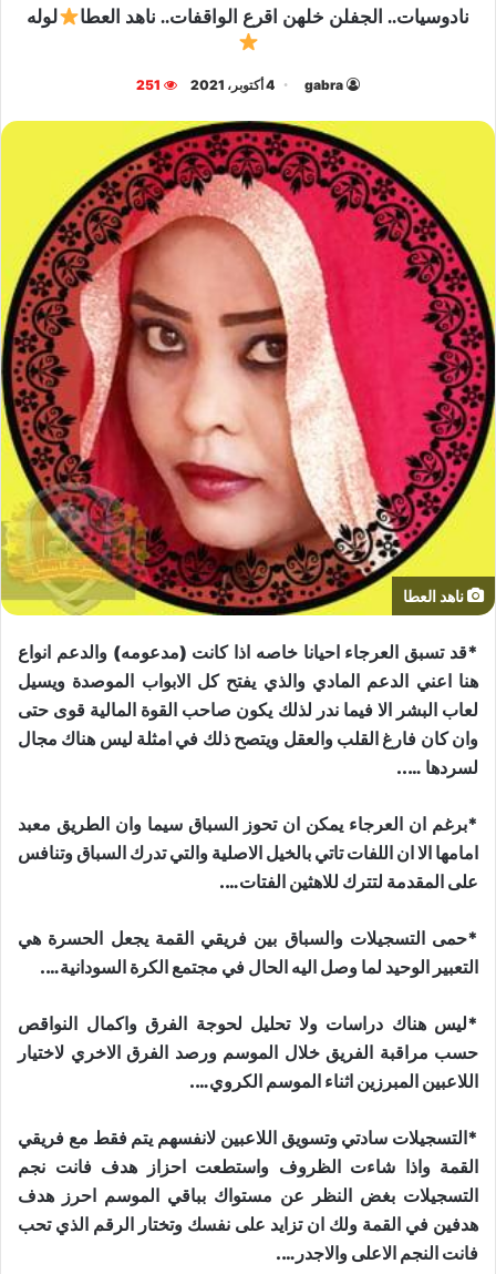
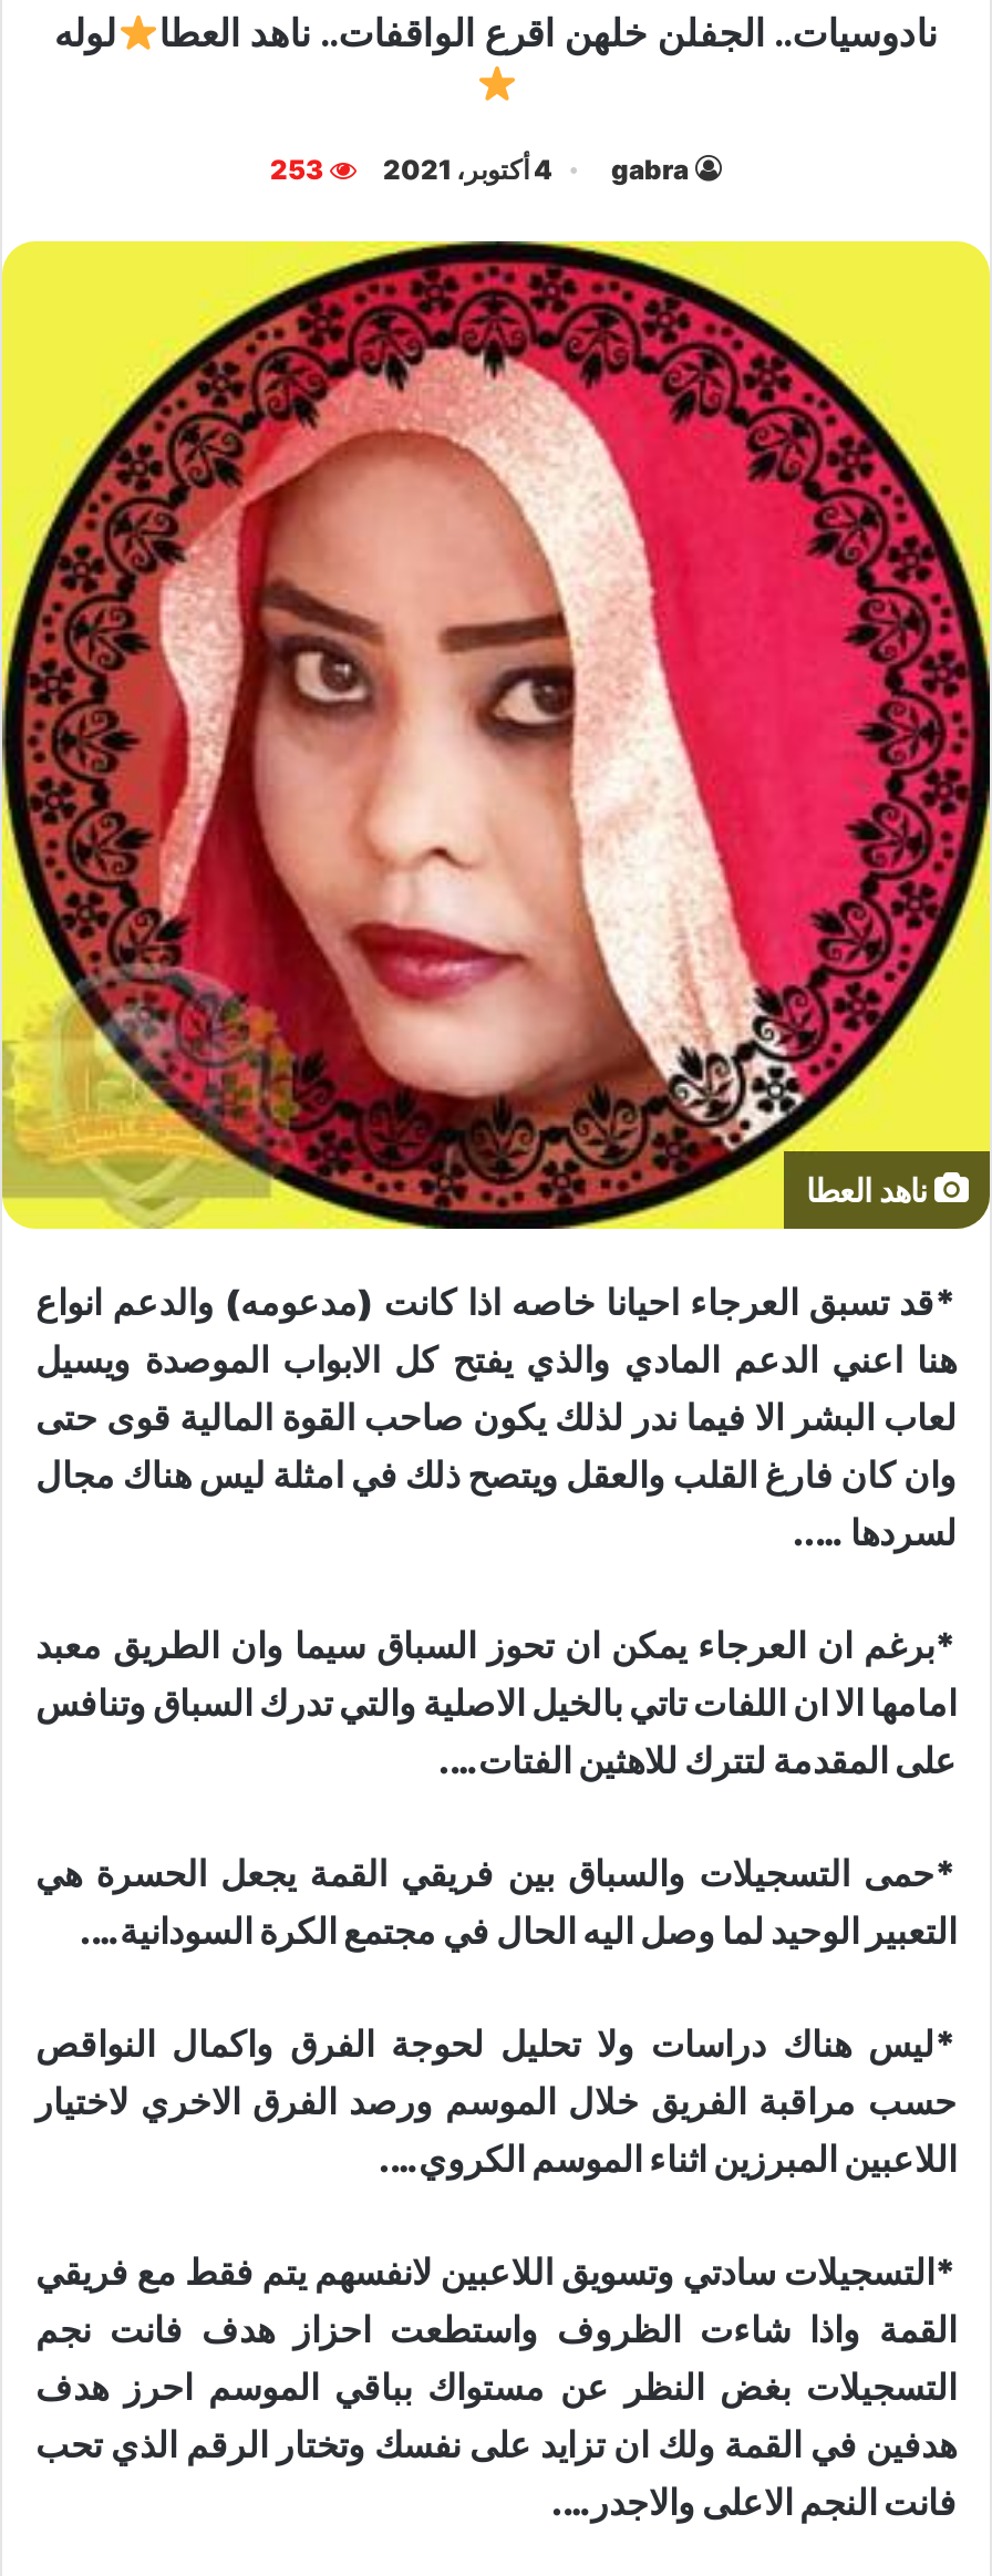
- 251
+ 253
